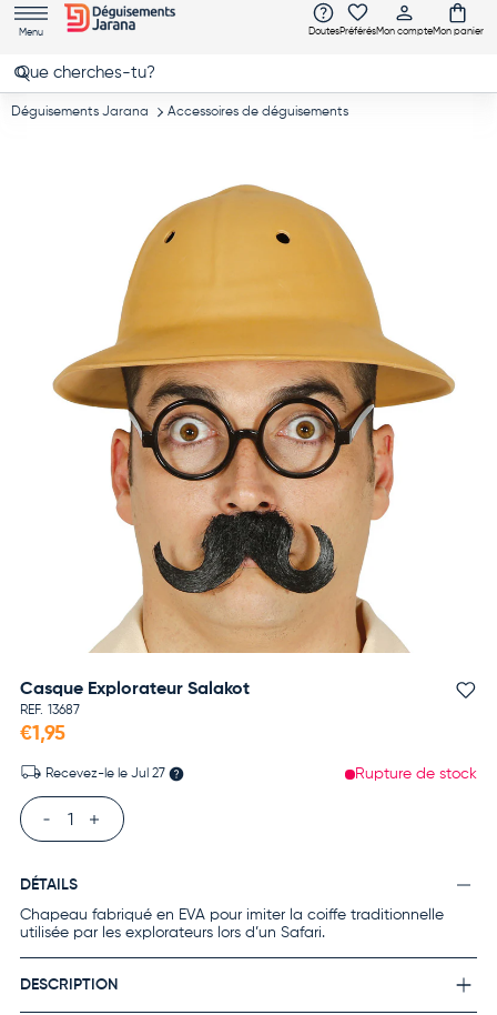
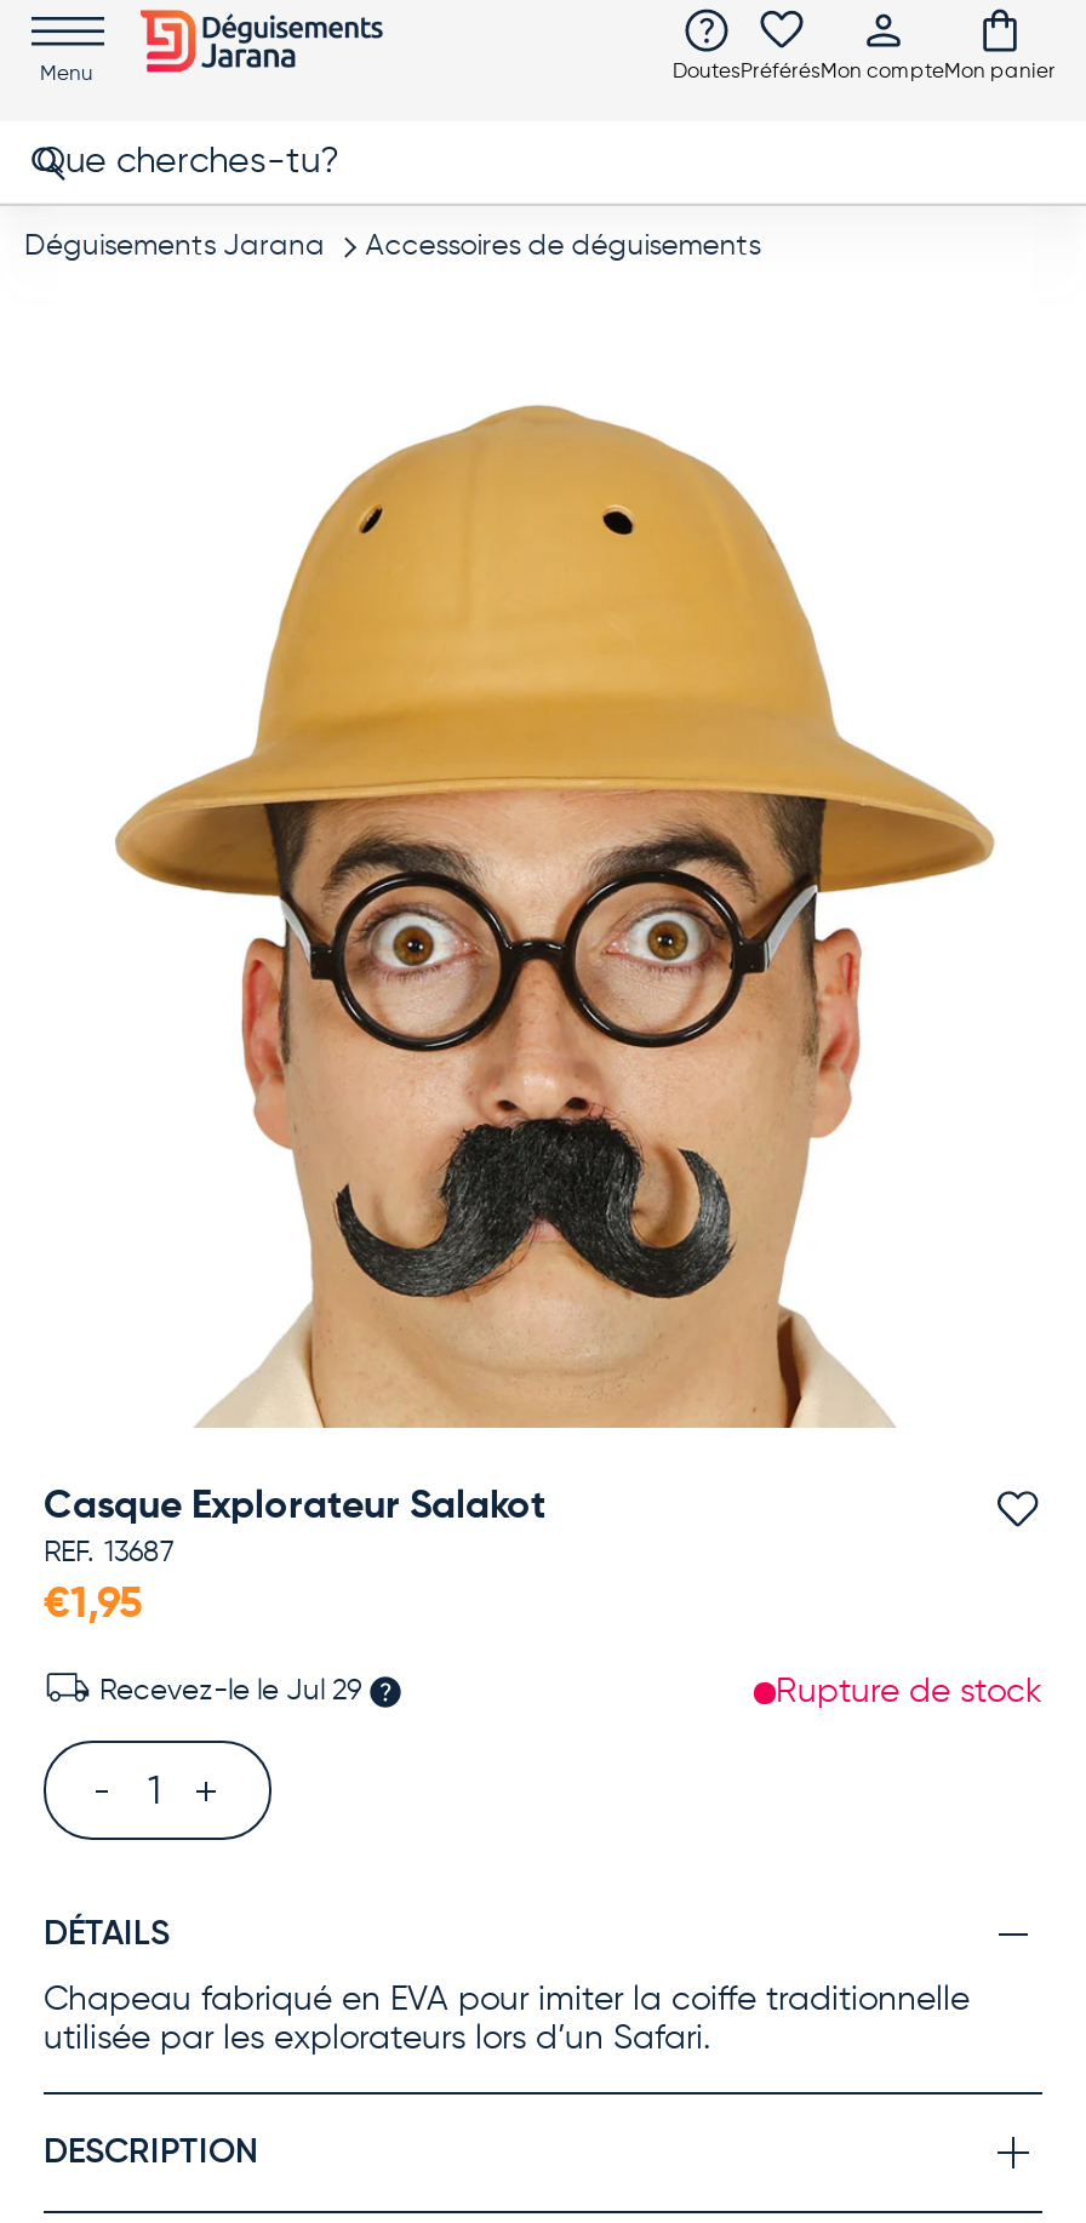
- Recevez-le le Jul 27
+ Recevez-le le Jul 29
